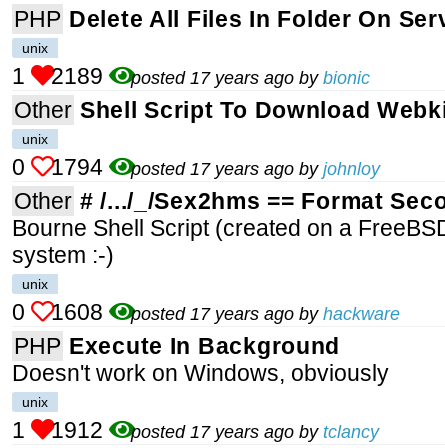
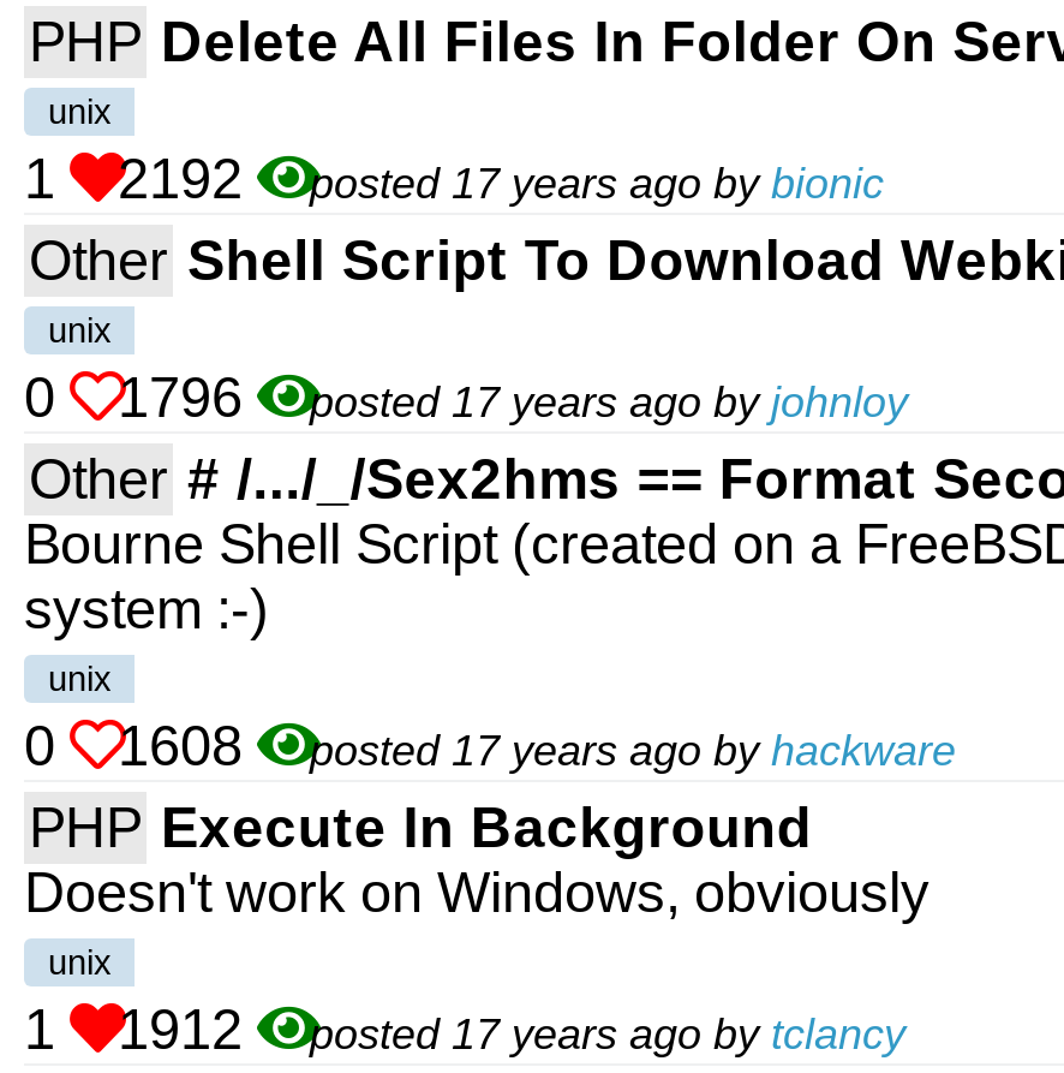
- 1 2189 posted 17 years ago by bionic
+ 1 2192 posted 17 years ago by bionic

- 0 1794 posted 17 years ago by johnloy
+ 0 1796 posted 17 years ago by johnloy
